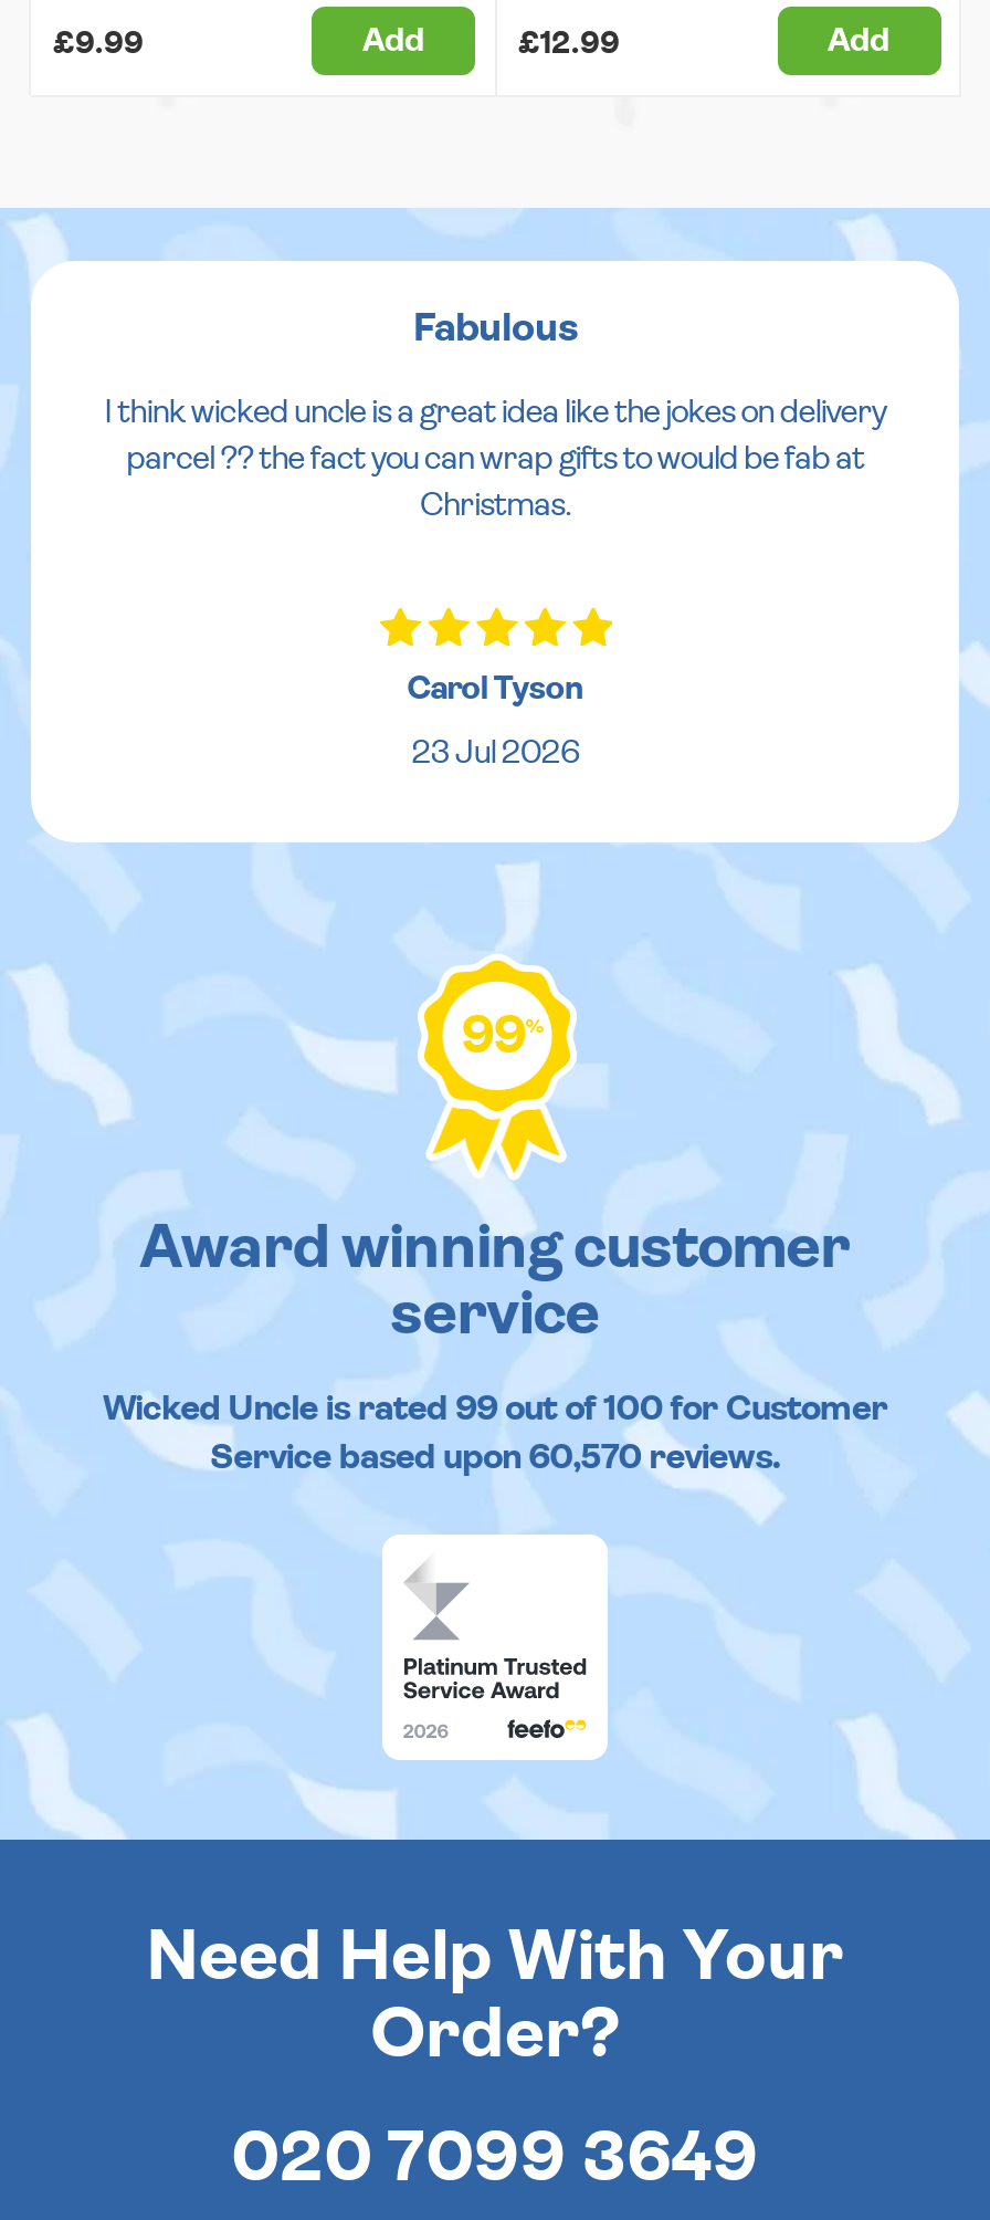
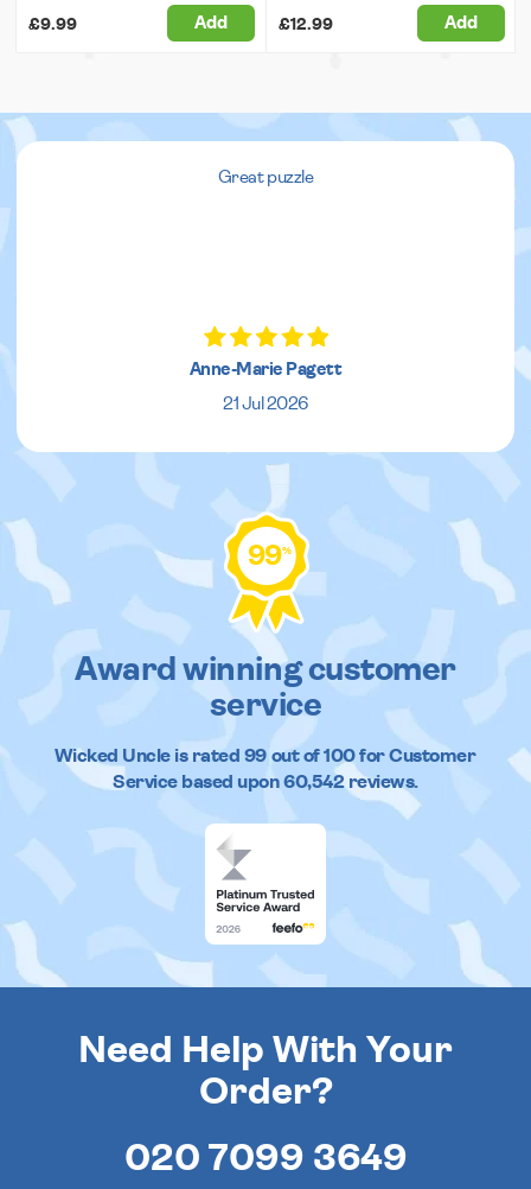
- Fabulous
- I think wicked uncle is a great idea like the jokes on delivery
- parcel ?? the fact you can wrap gifts to would be fab at
- Christmas.
+ Great puzzle

- Carol Tyson
- 23 Jul 2026
+ Anne-Marie Pagett
+ 21 Jul 2026

- Service based upon 60,570 reviews.
+ Service based upon 60,542 reviews.
